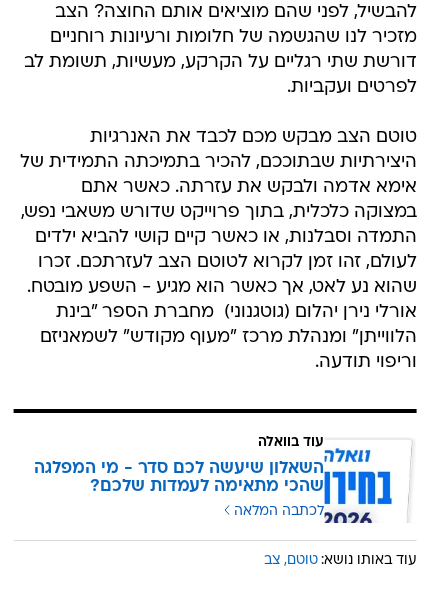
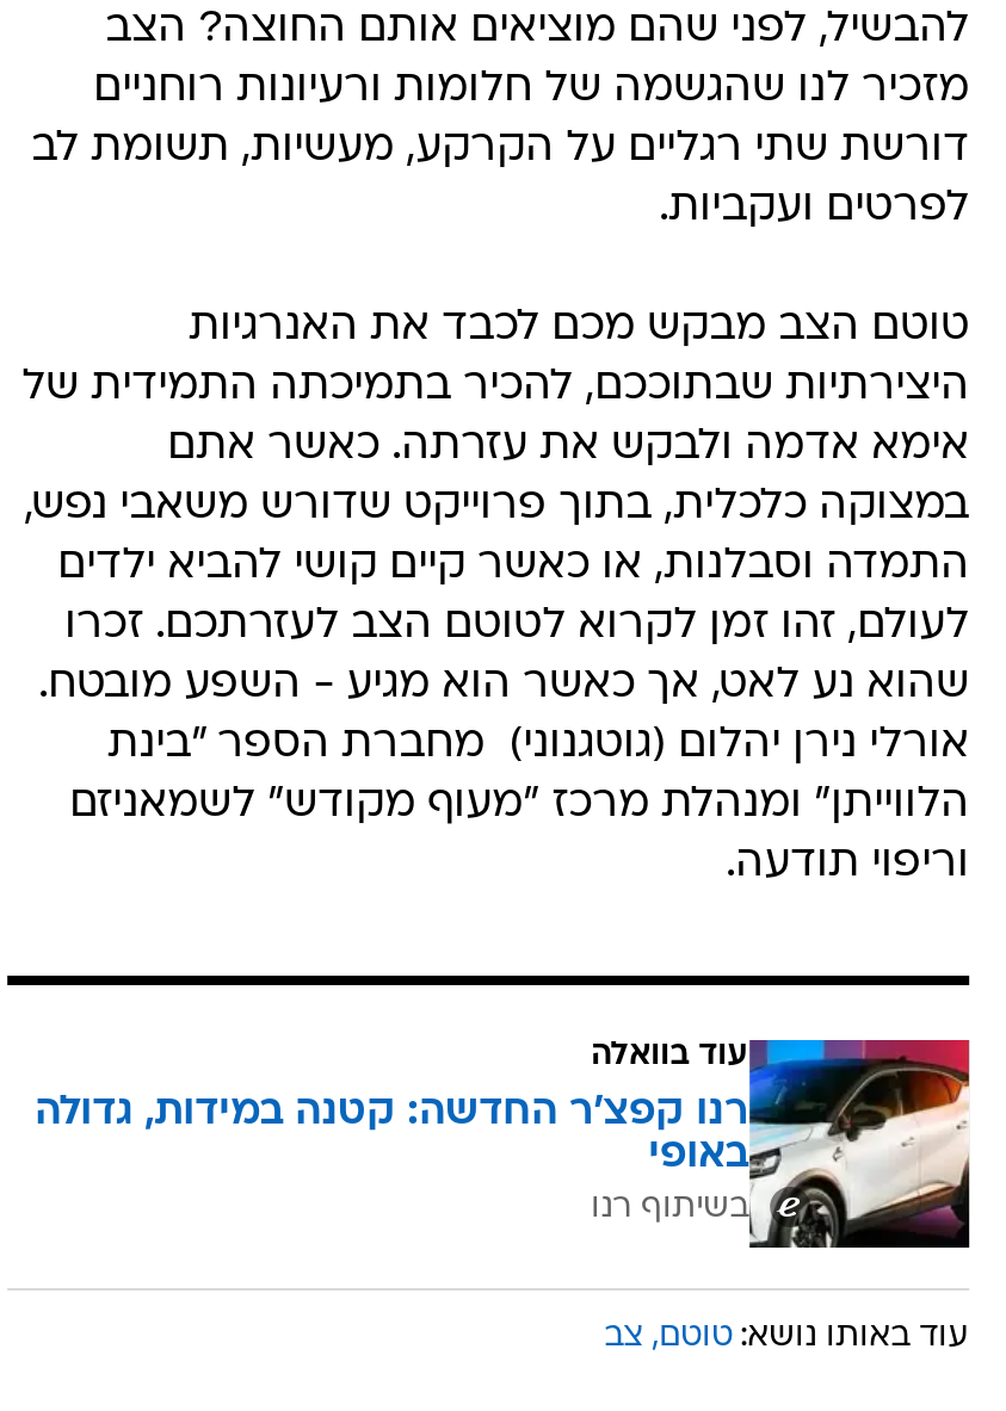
- [image]
- השאלון שיעשה לכם סדר - מי המפלגה
- שהכי מתאימה לעמדות שלכם?
- לכתבה המלאה
+ [image]
+ רנו קפצ'ר החדשה: קטנה במידות, גדולה
+ באופי
+ בשיתוף רנו
